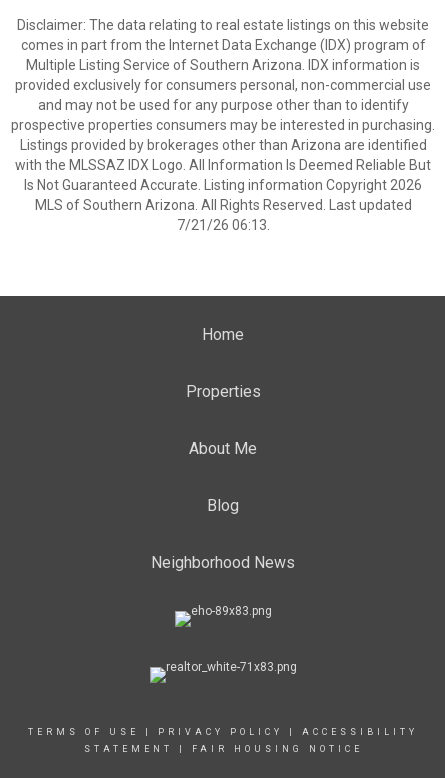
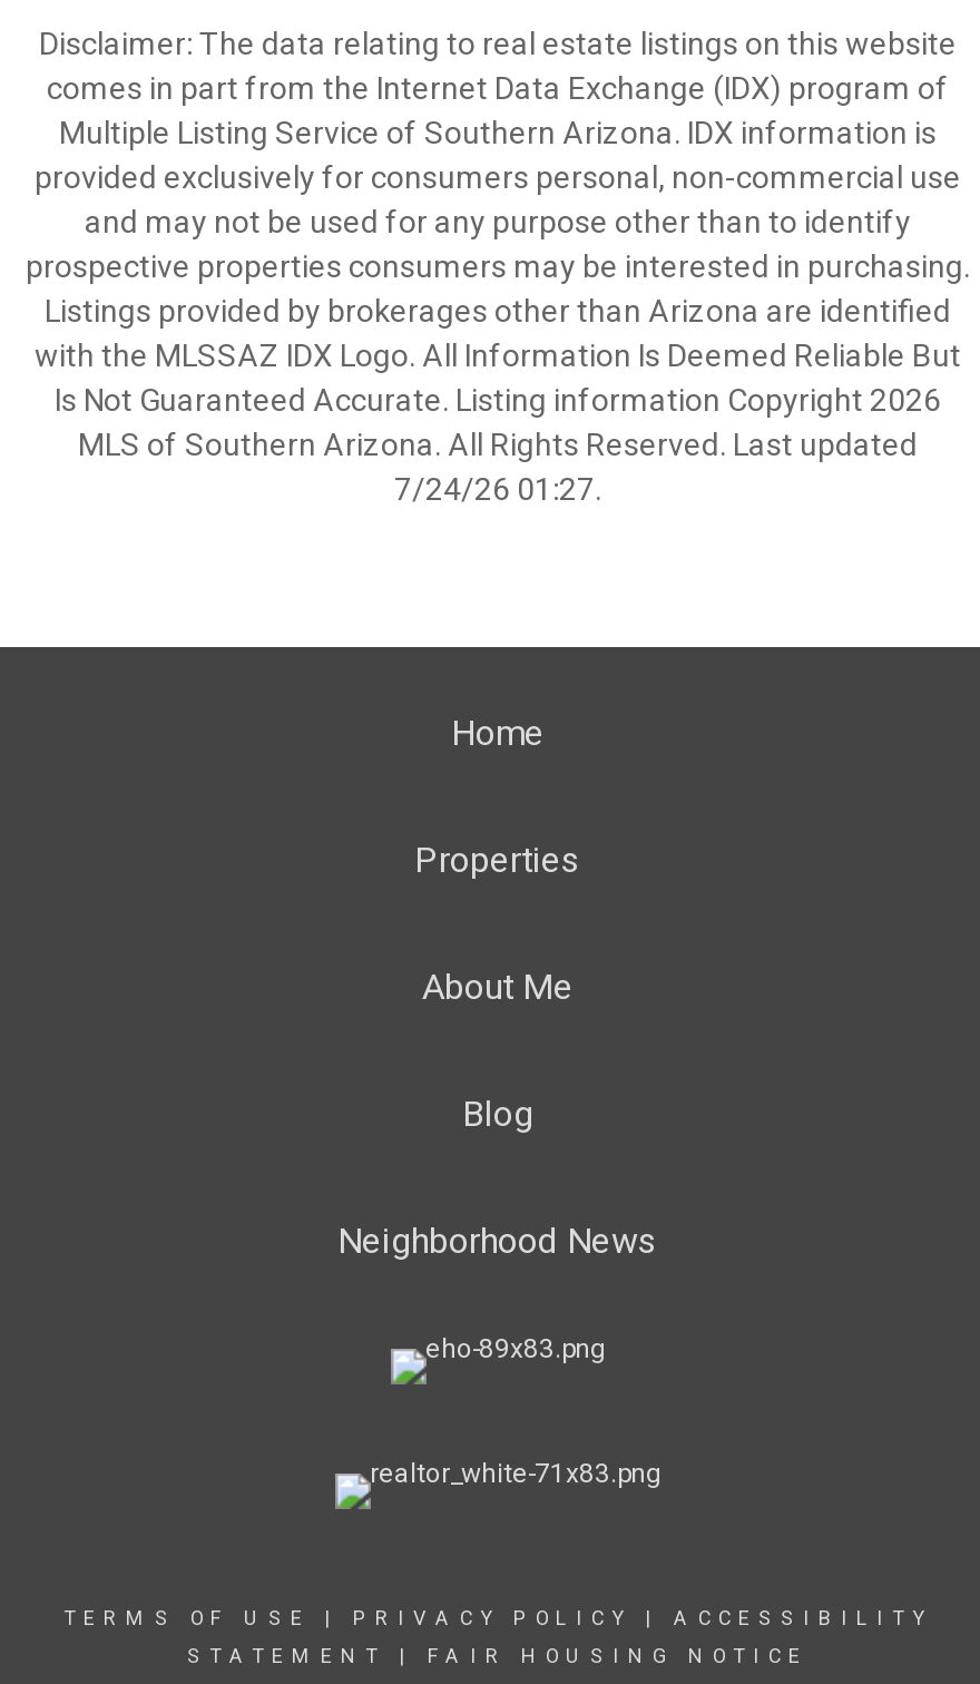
- 7/21/26 06:13.
+ 7/24/26 01:27.
